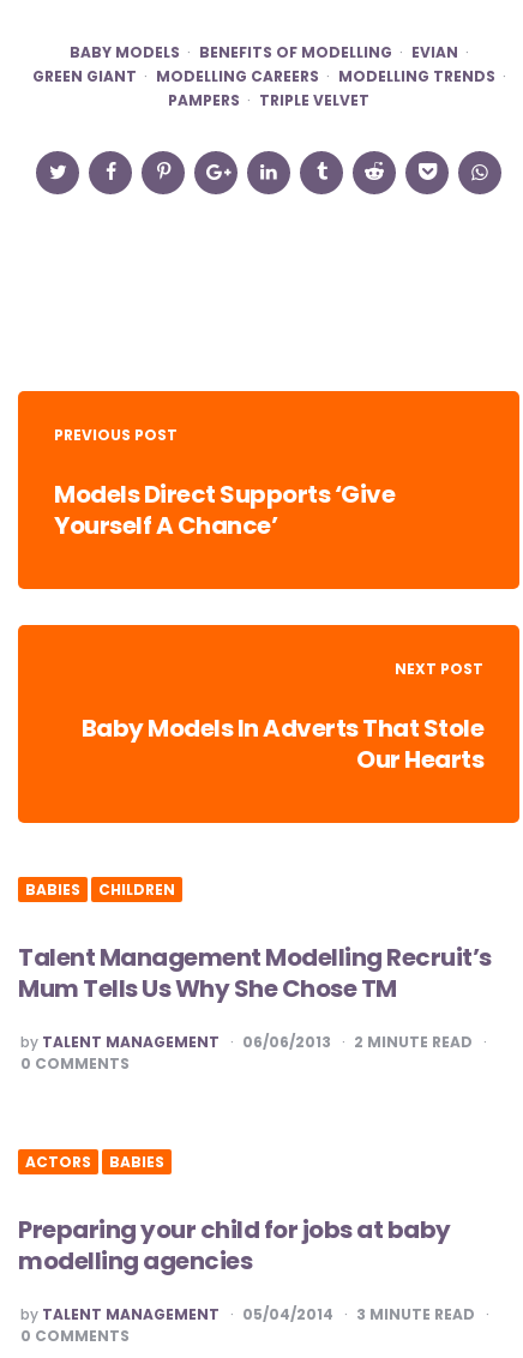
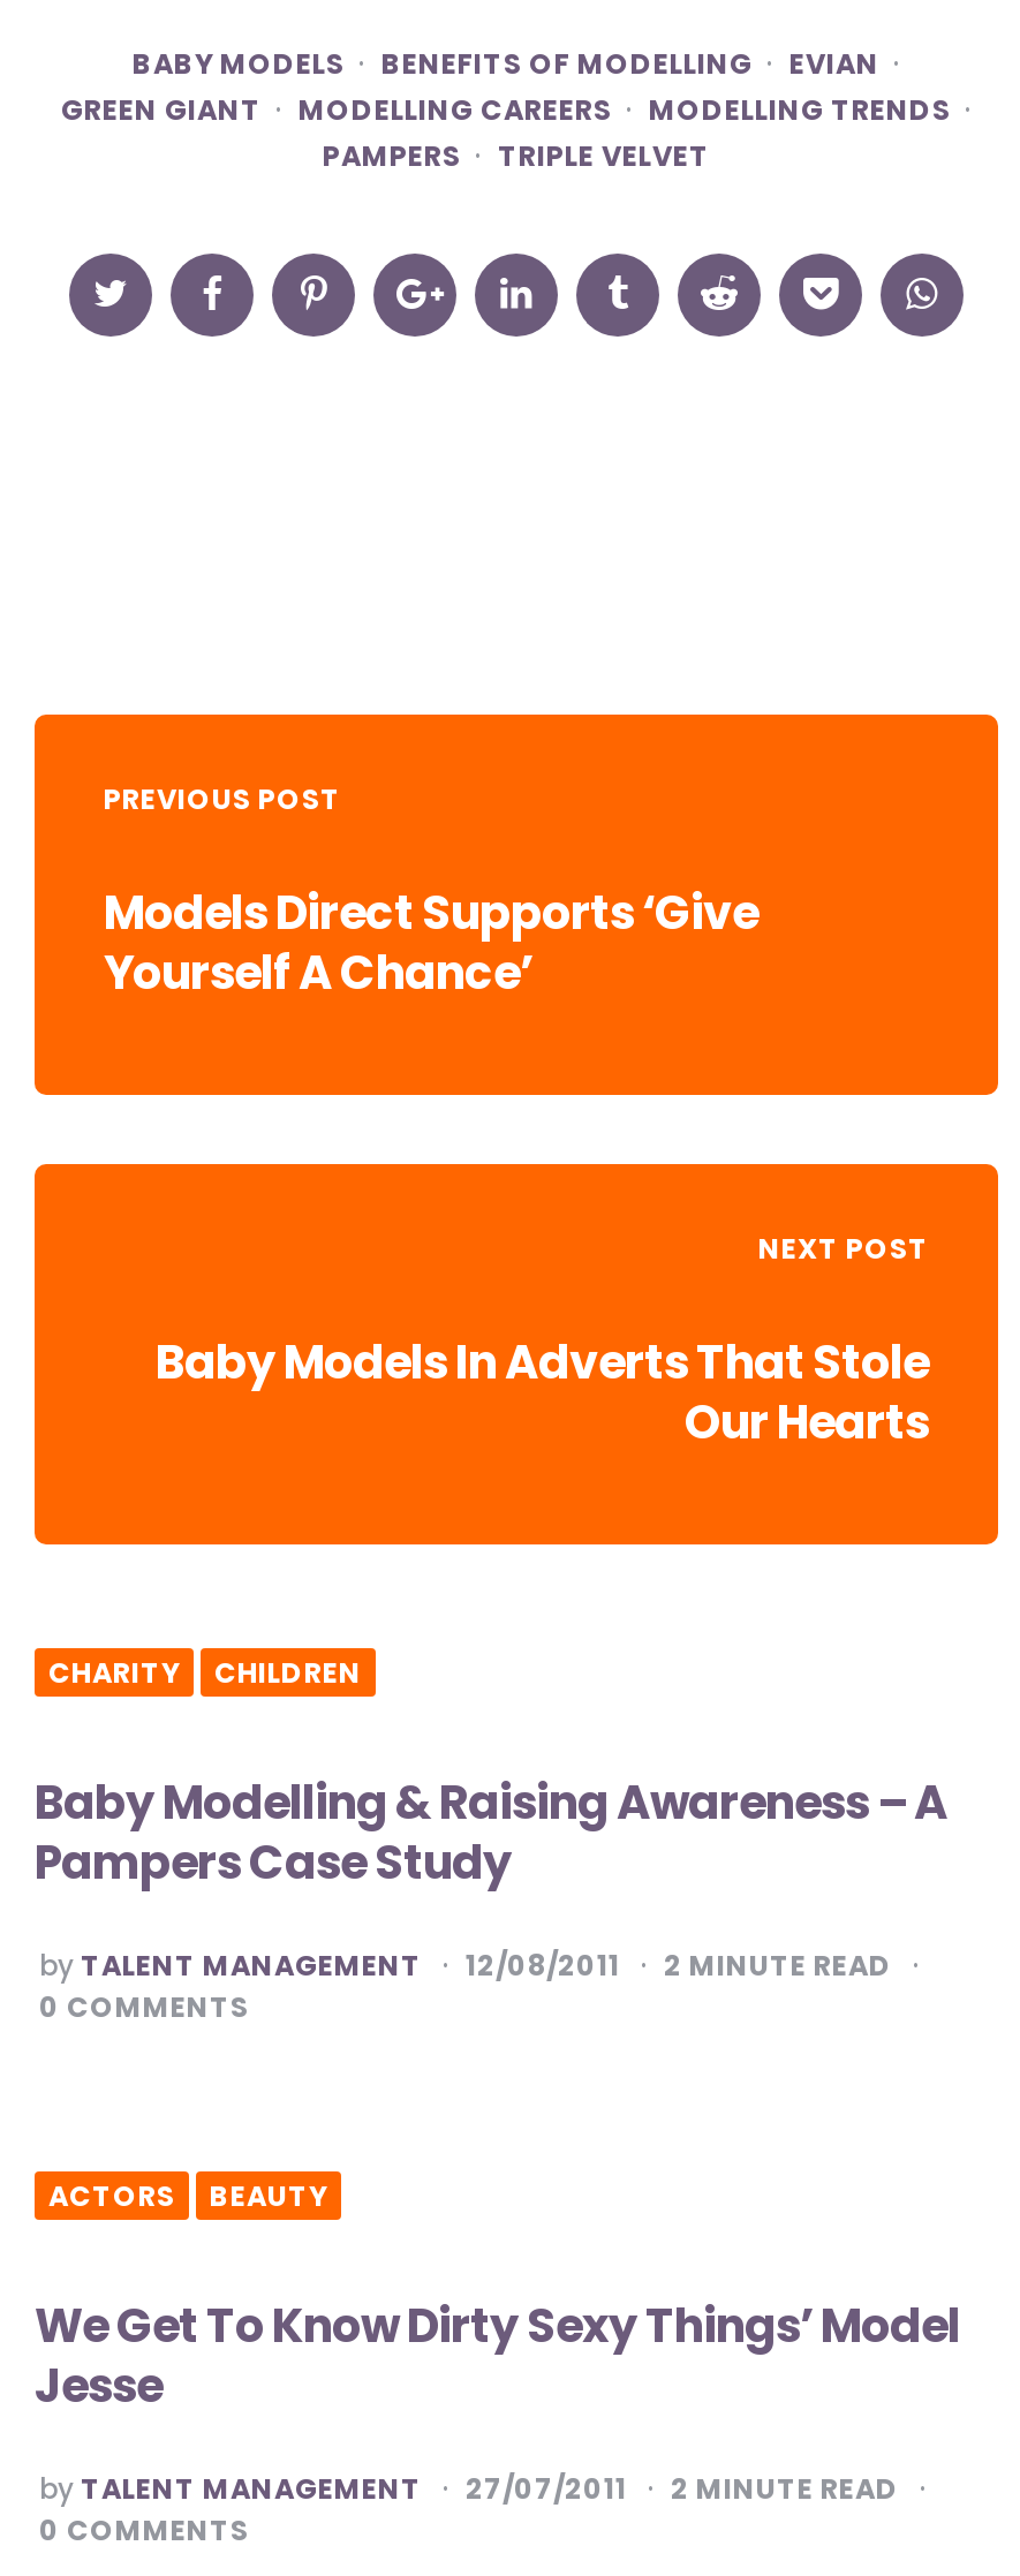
- BABIES
+ CHARITY

- Talent Management Modelling Recruit’s
- Mum Tells Us Why She Chose TM
+ Baby Modelling & Raising Awareness – A
+ Pampers Case Study

- 06/06/2013
+ 12/08/2011

- BABIES
+ BEAUTY

- Preparing your child for jobs at baby
- modelling agencies
+ We Get To Know Dirty Sexy Things’ Model
+ Jesse

- 05/04/2014
+ 27/07/2011

- 3 MINUTE READ
+ 2 MINUTE READ
